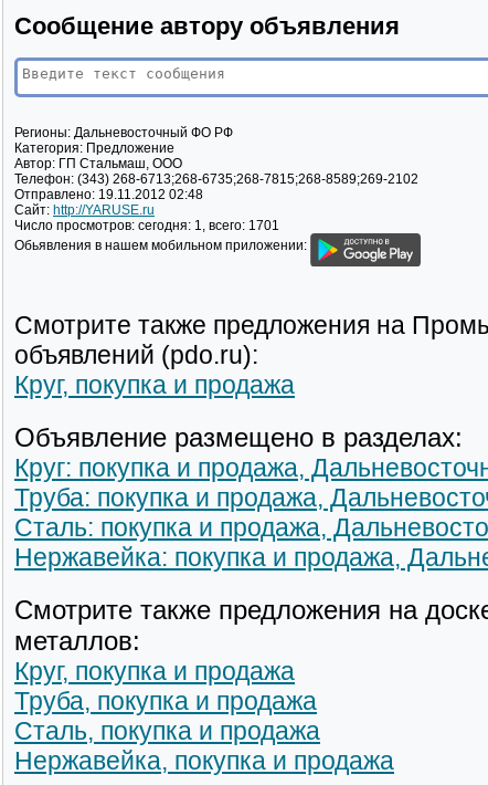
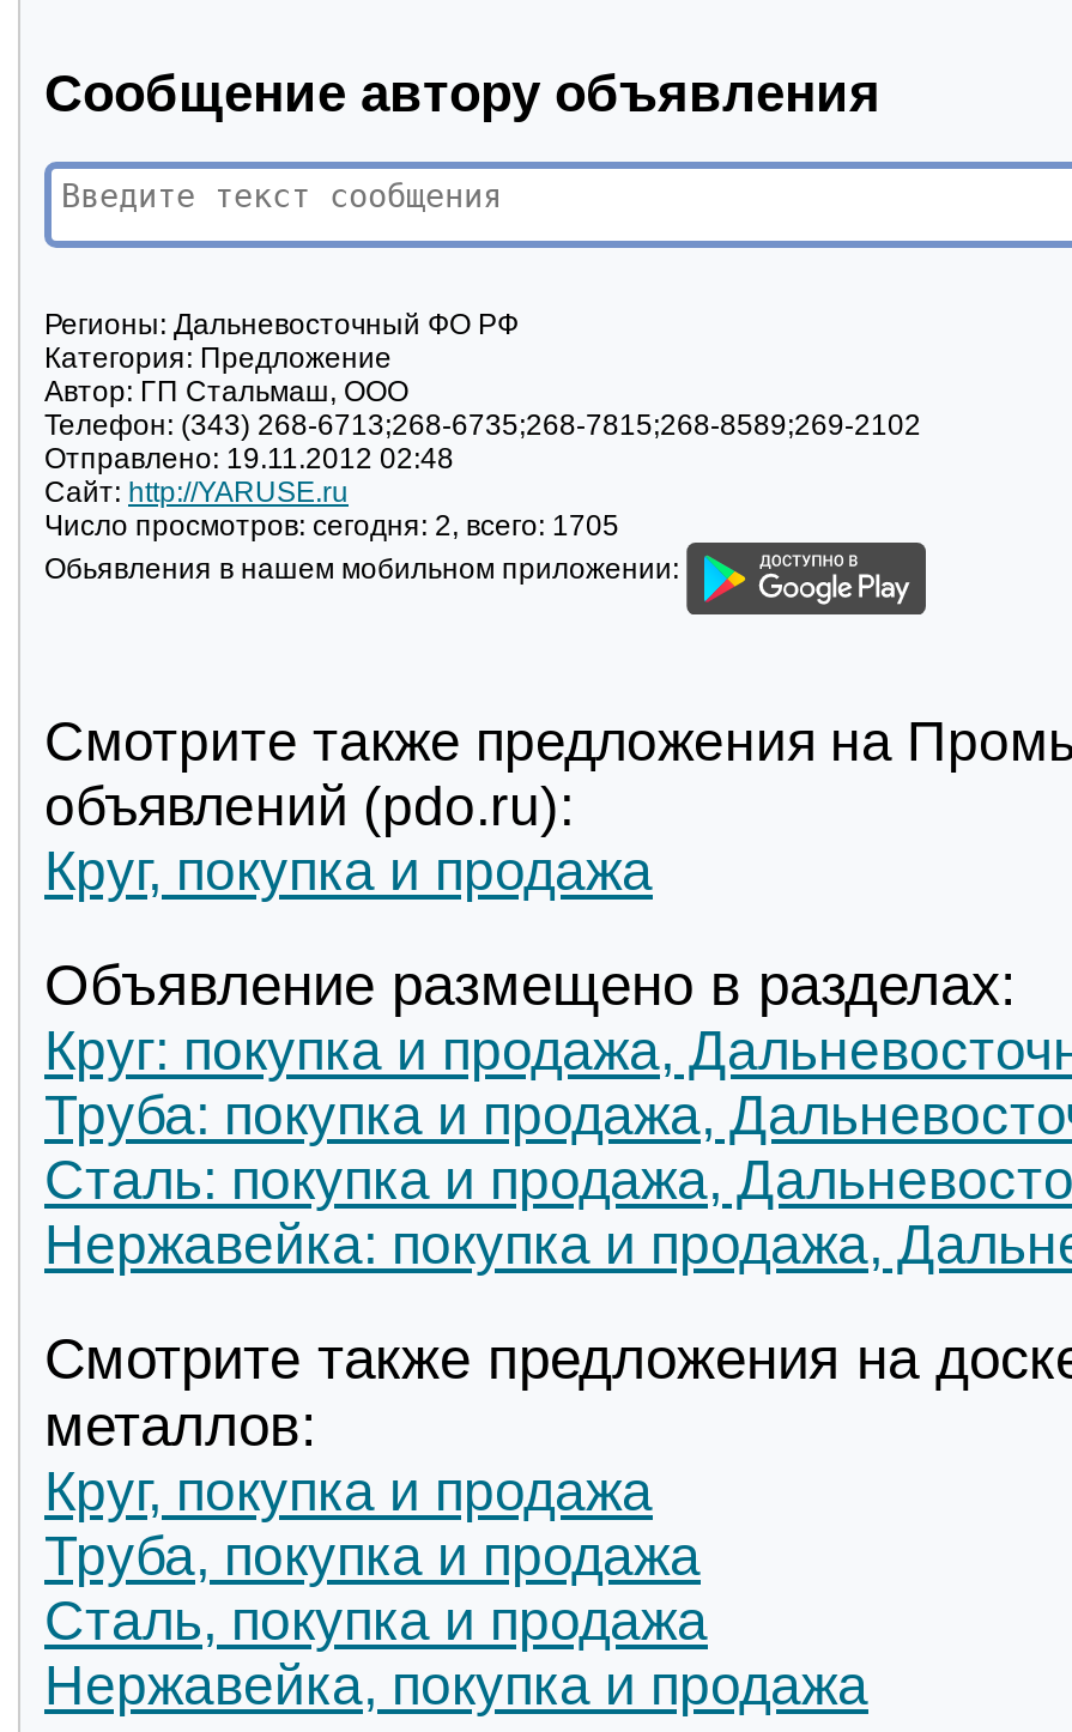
- Число просмотров: сегодня: 1, всего: 1701
+ Число просмотров: сегодня: 2, всего: 1705
